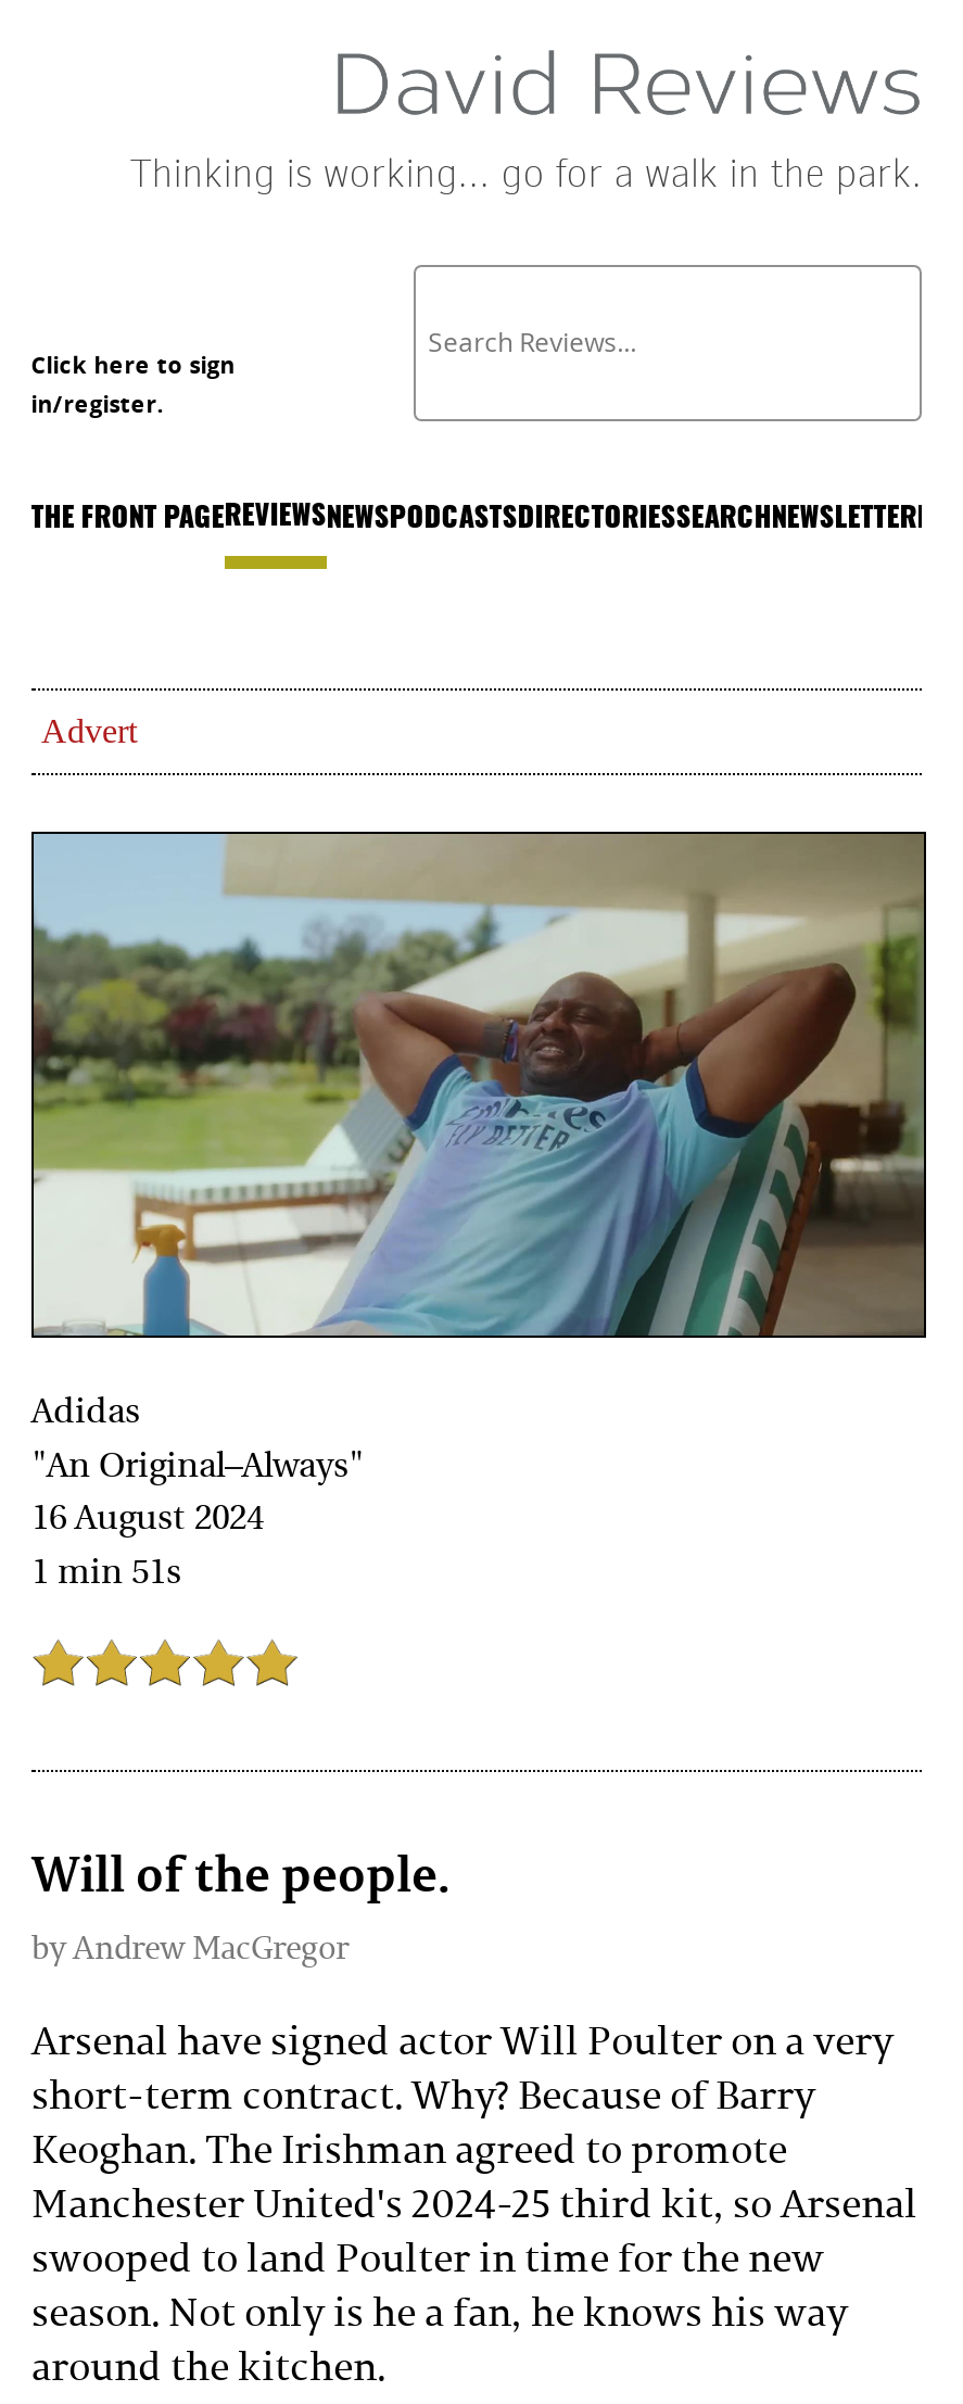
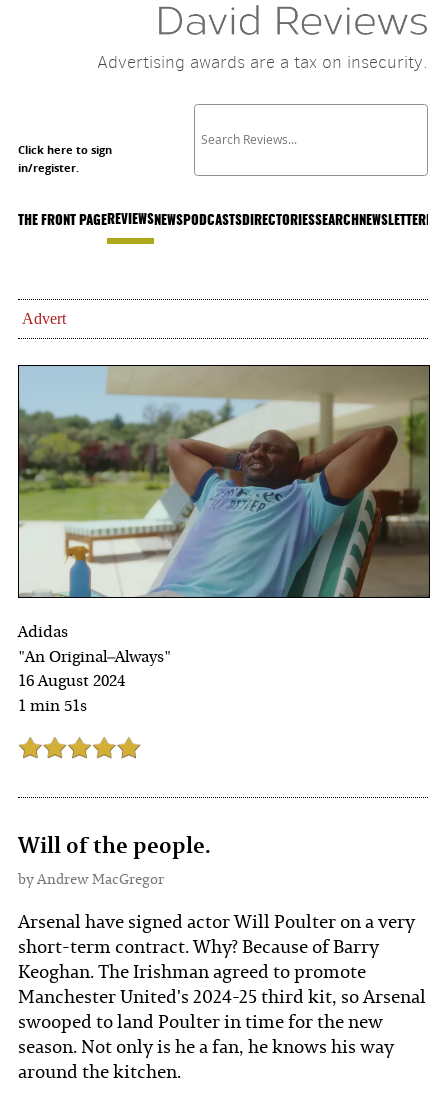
- Thinking is working... go for a walk in the park.
+ Advertising awards are a tax on insecurity.
